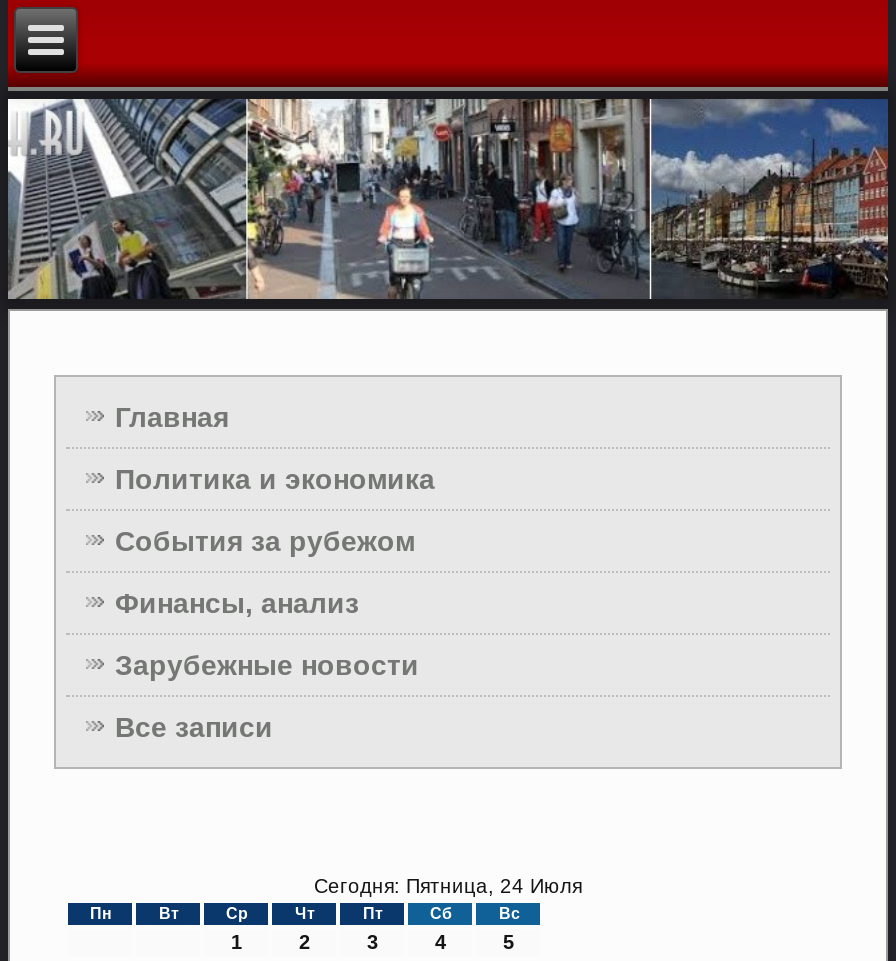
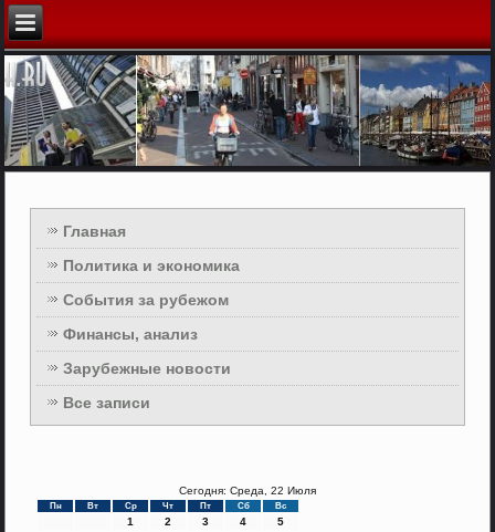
- Сегодня: Пятница, 24 Июля
+ Сегодня: Среда, 22 Июля
